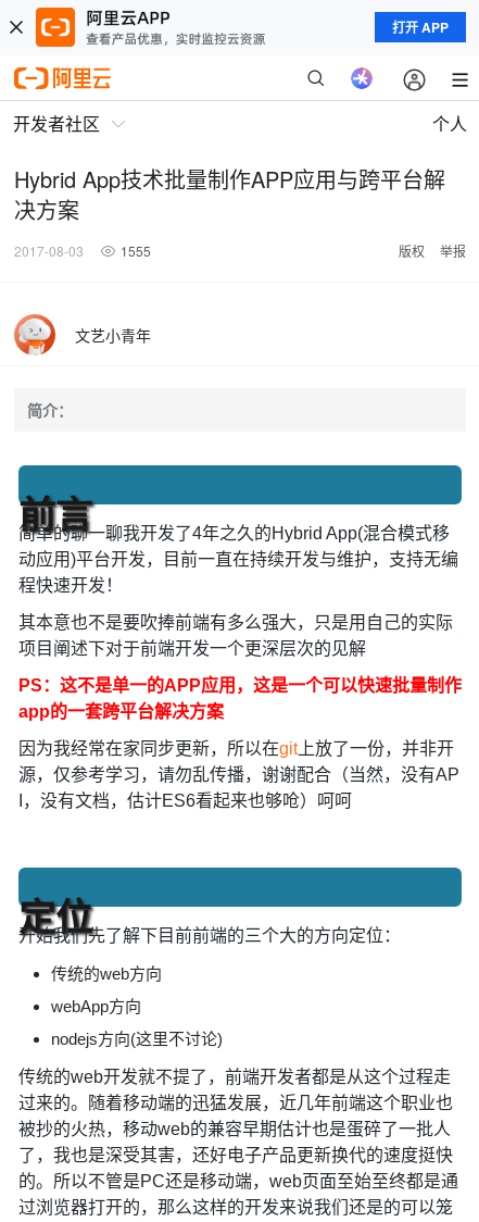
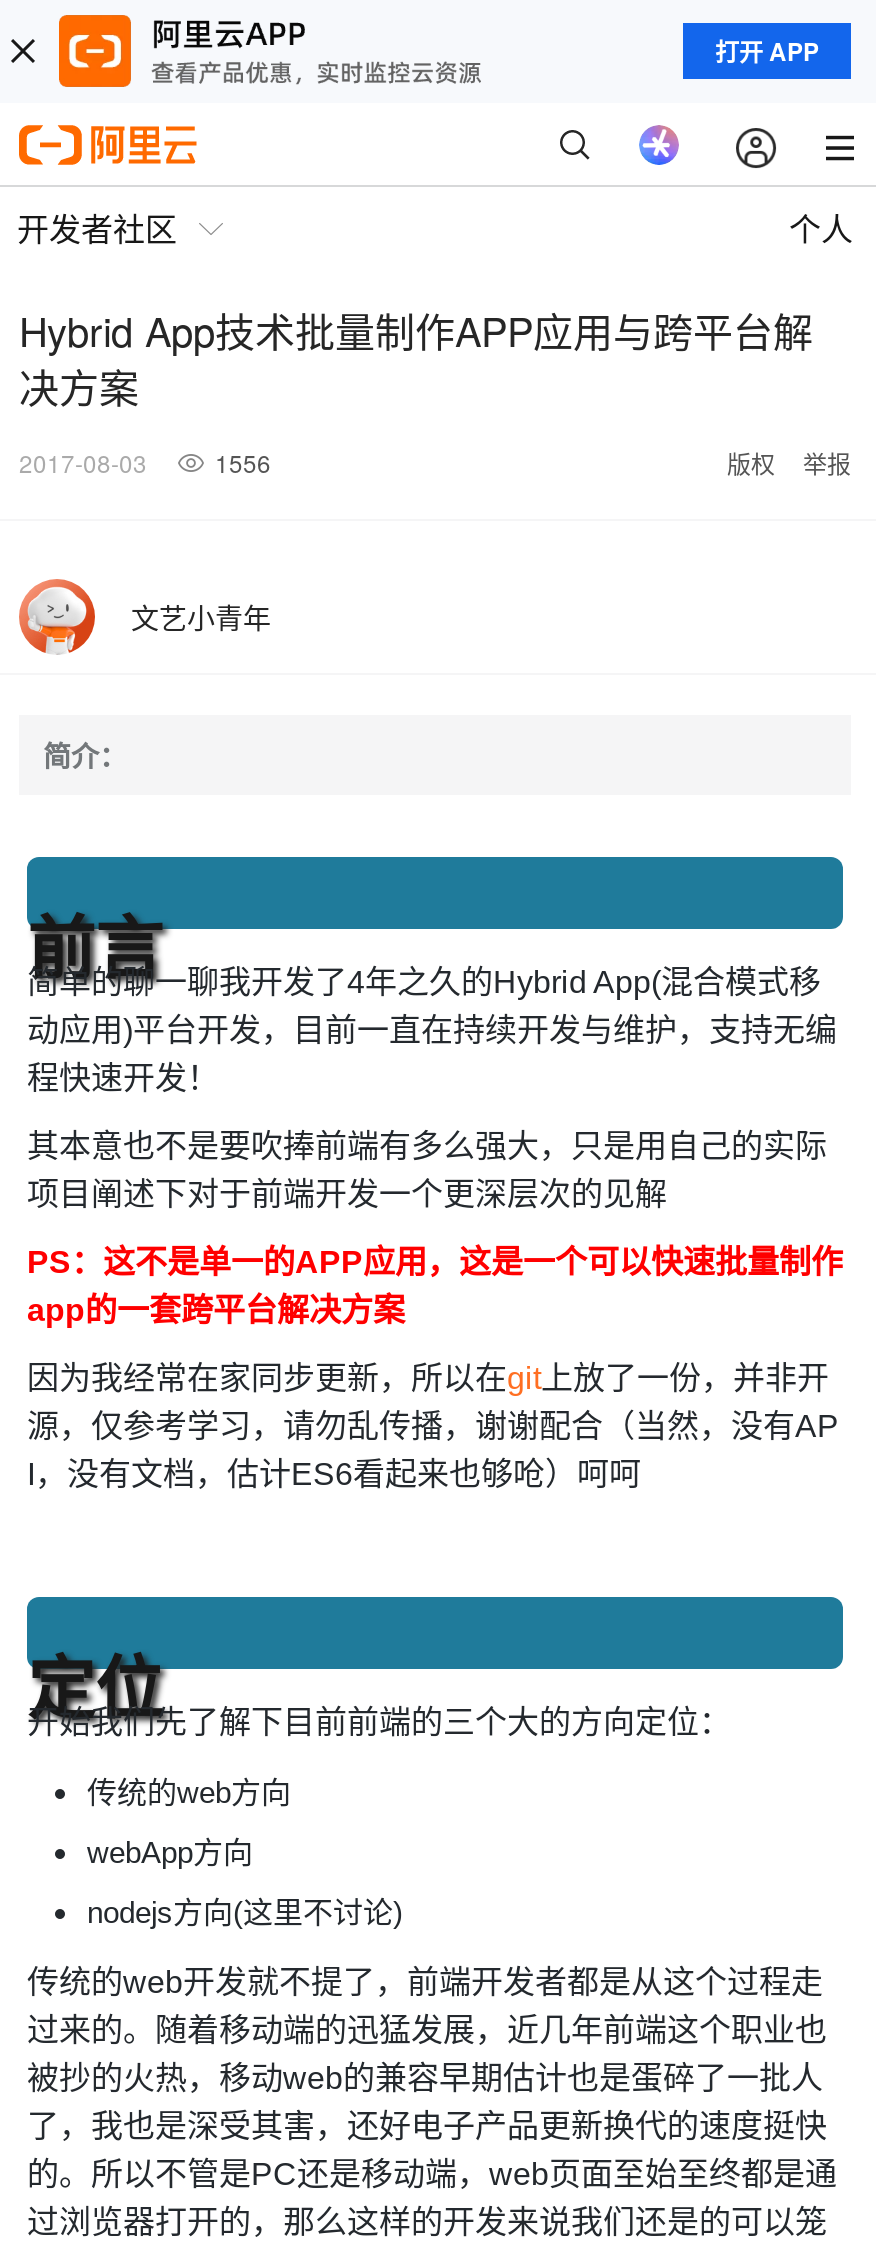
- 2017-08-03 1555
+ 2017-08-03 1556
